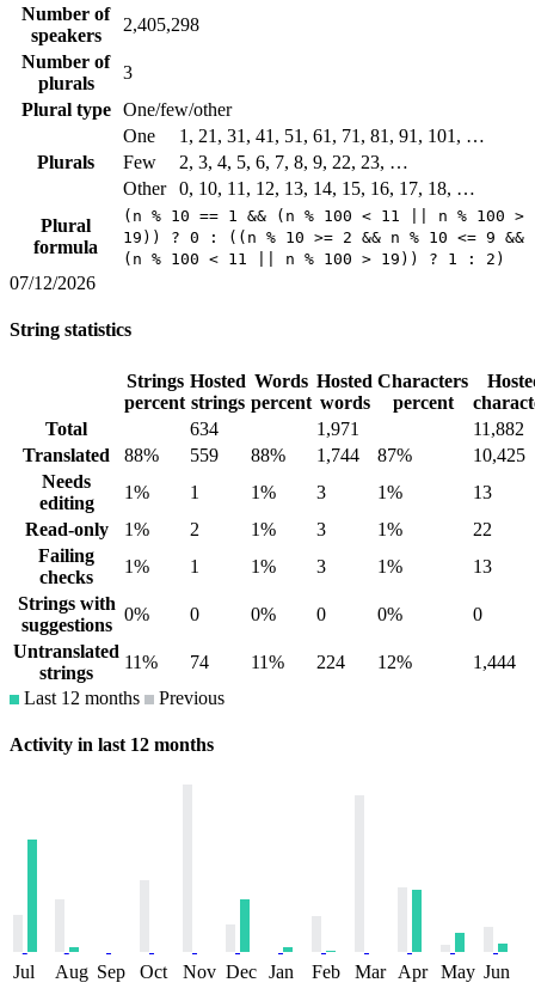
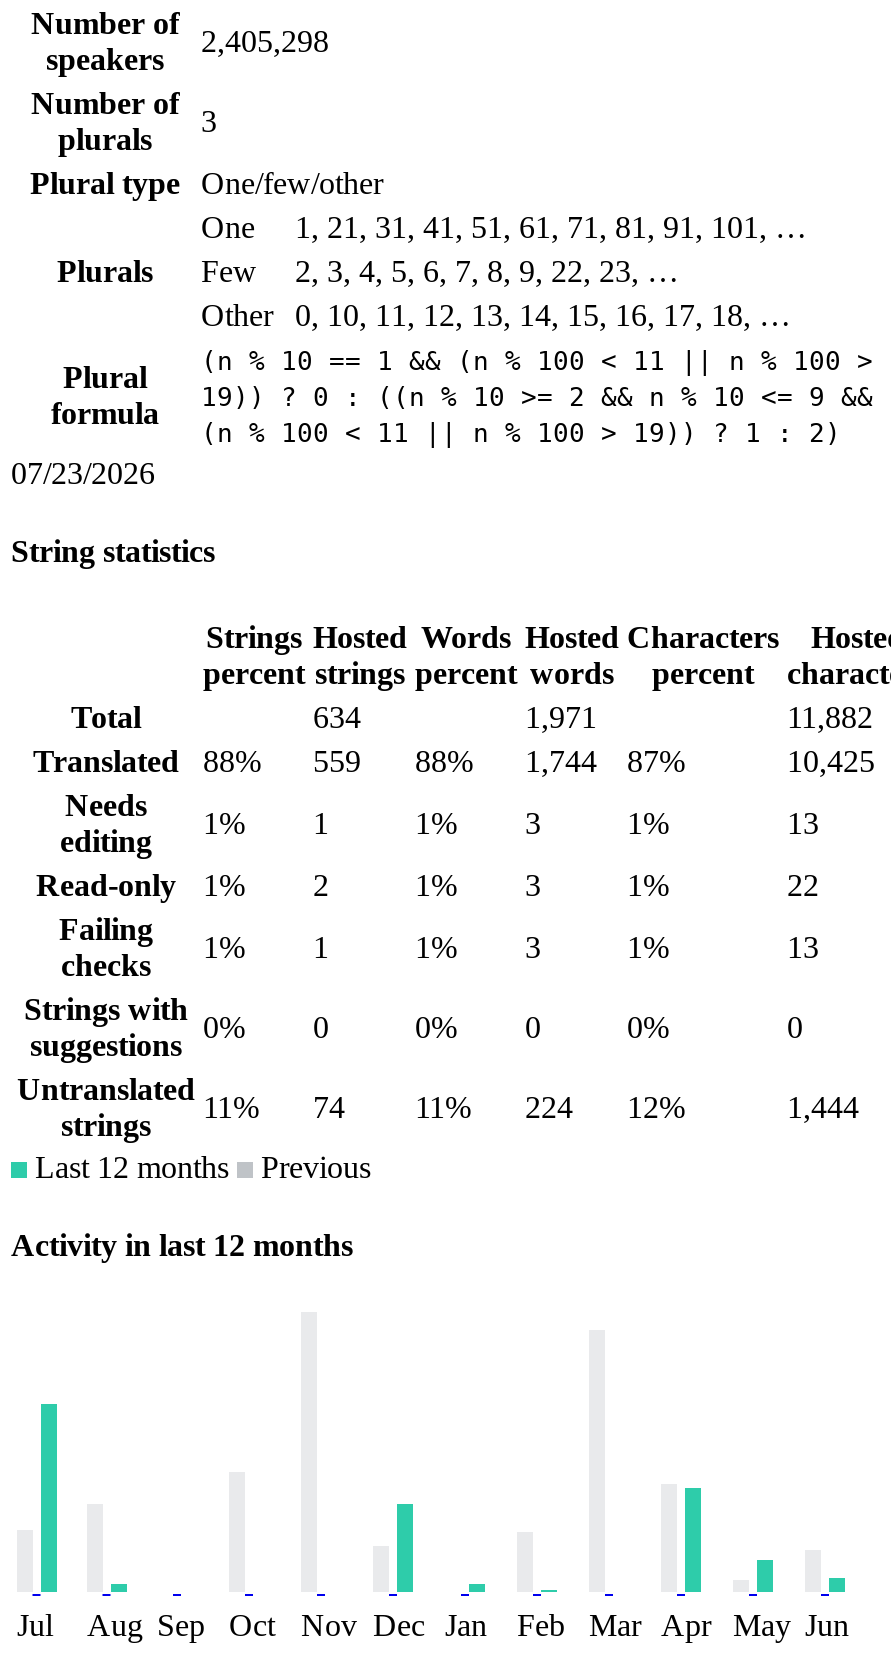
- 07/12/2026
+ 07/23/2026
